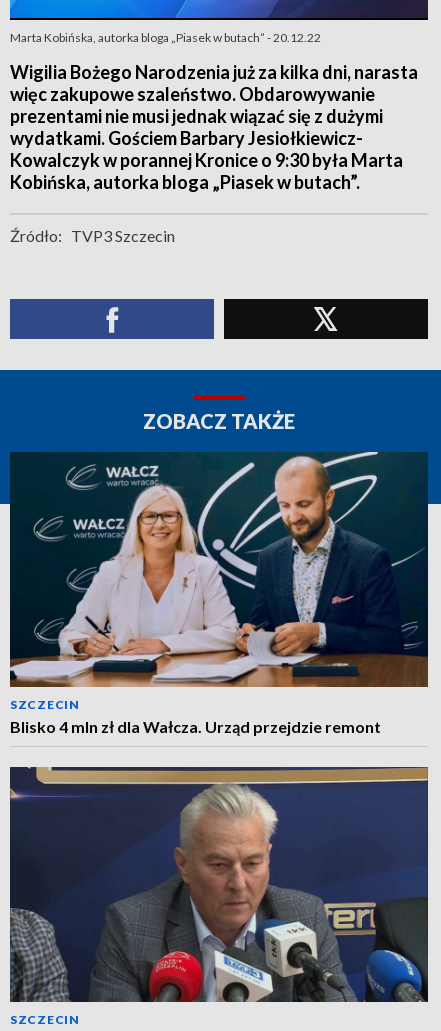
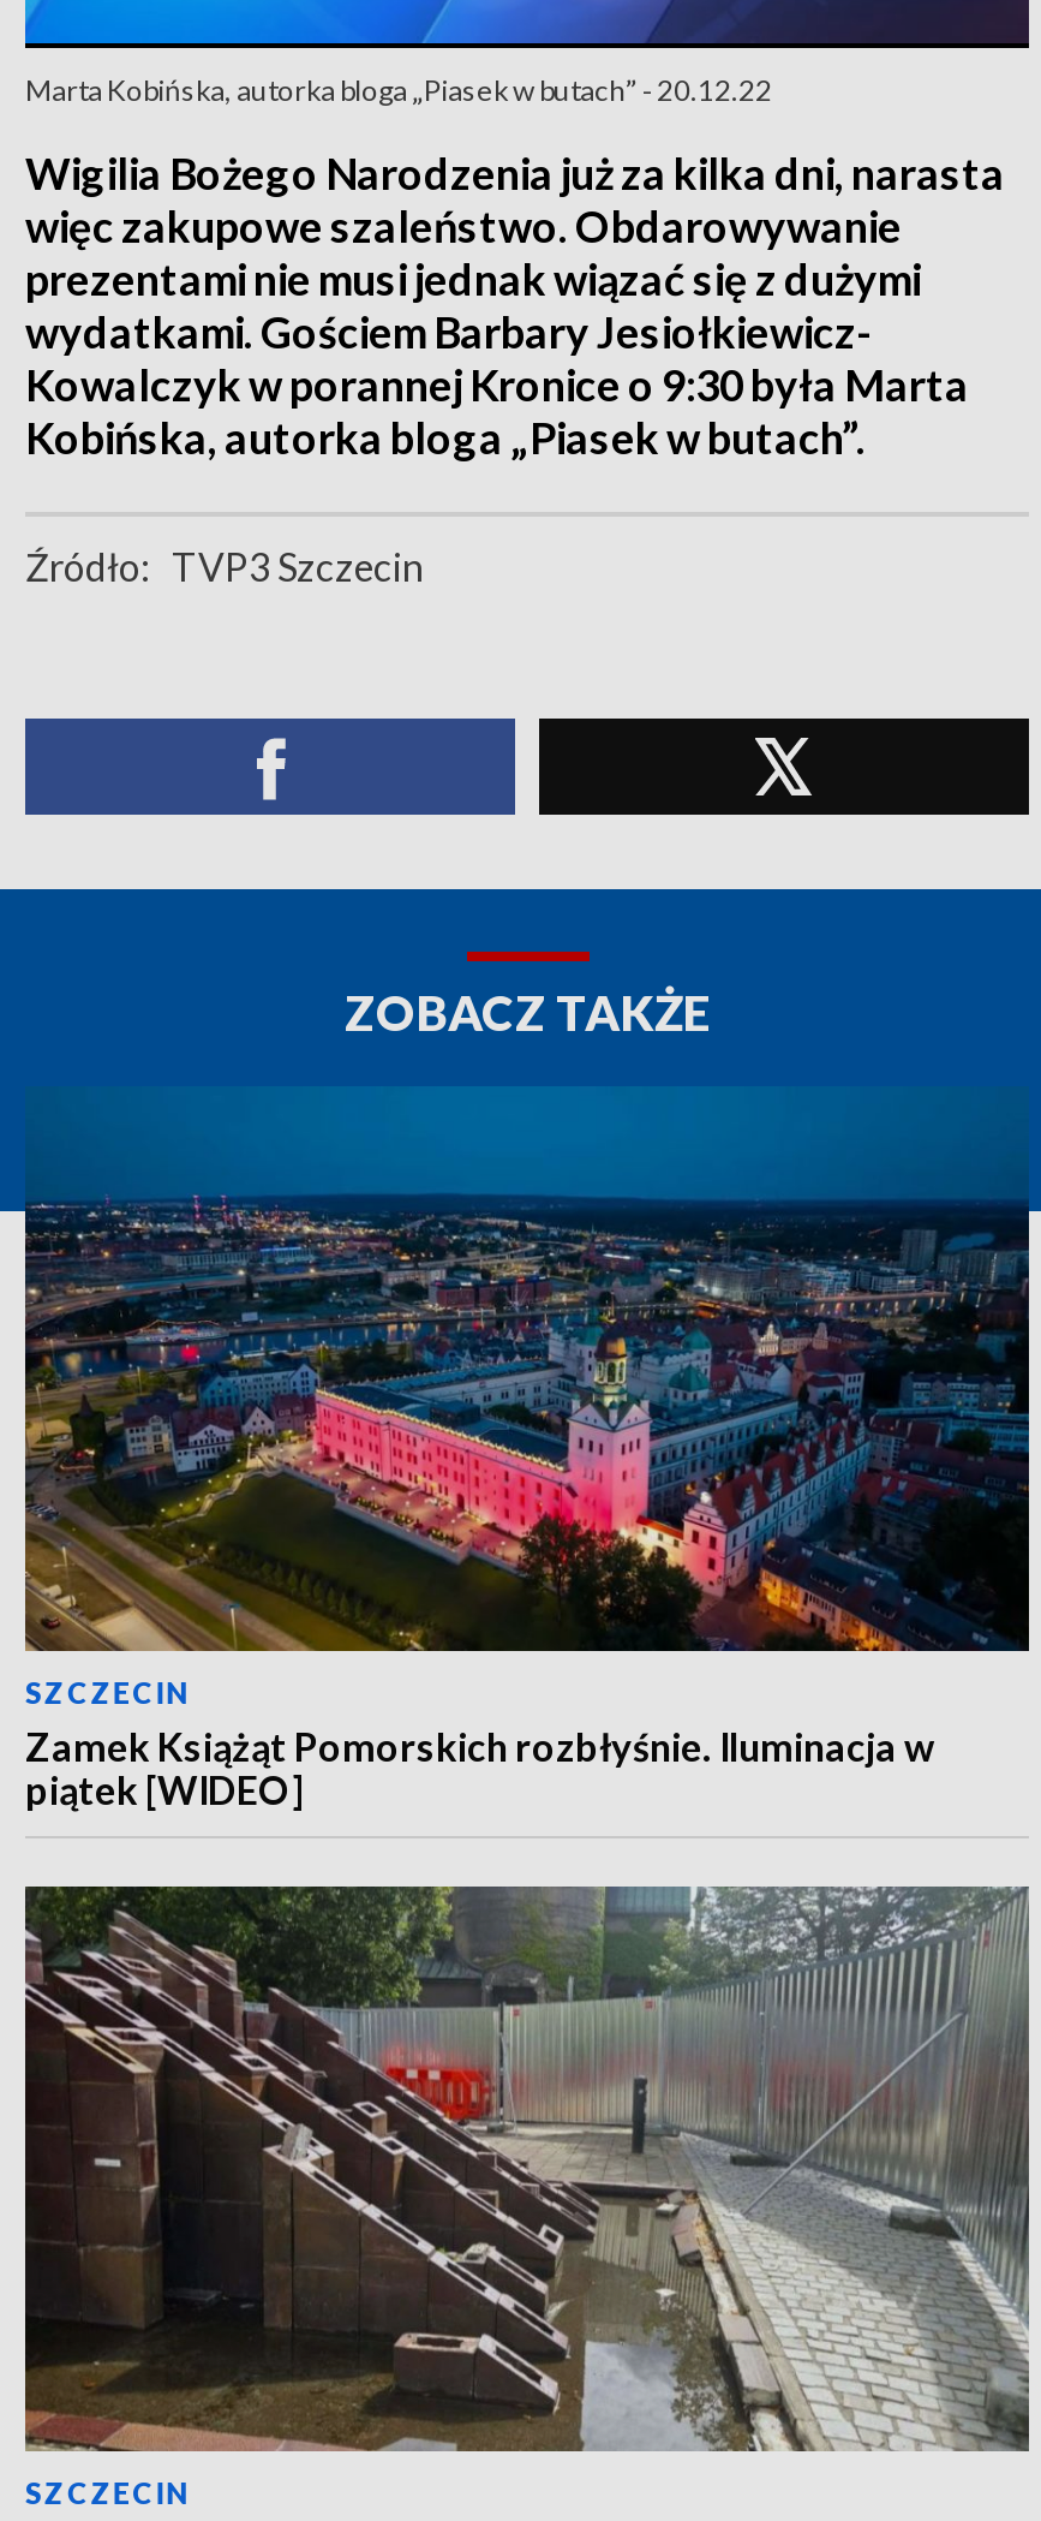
- [image]
- Blisko 4 mln zł dla Wałcza. Urząd przejdzie remont
+ [image]
+ Zamek Książąt Pomorskich rozbłyśnie. Iluminacja w
+ piątek [WIDEO]

- [image]
+ [image]
